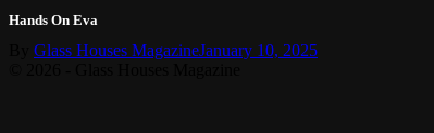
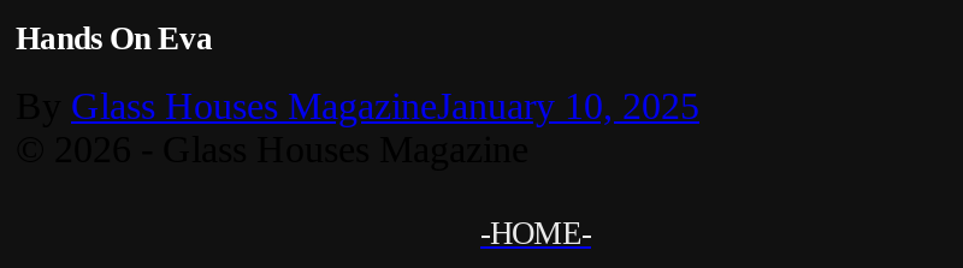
+ -HOME-
